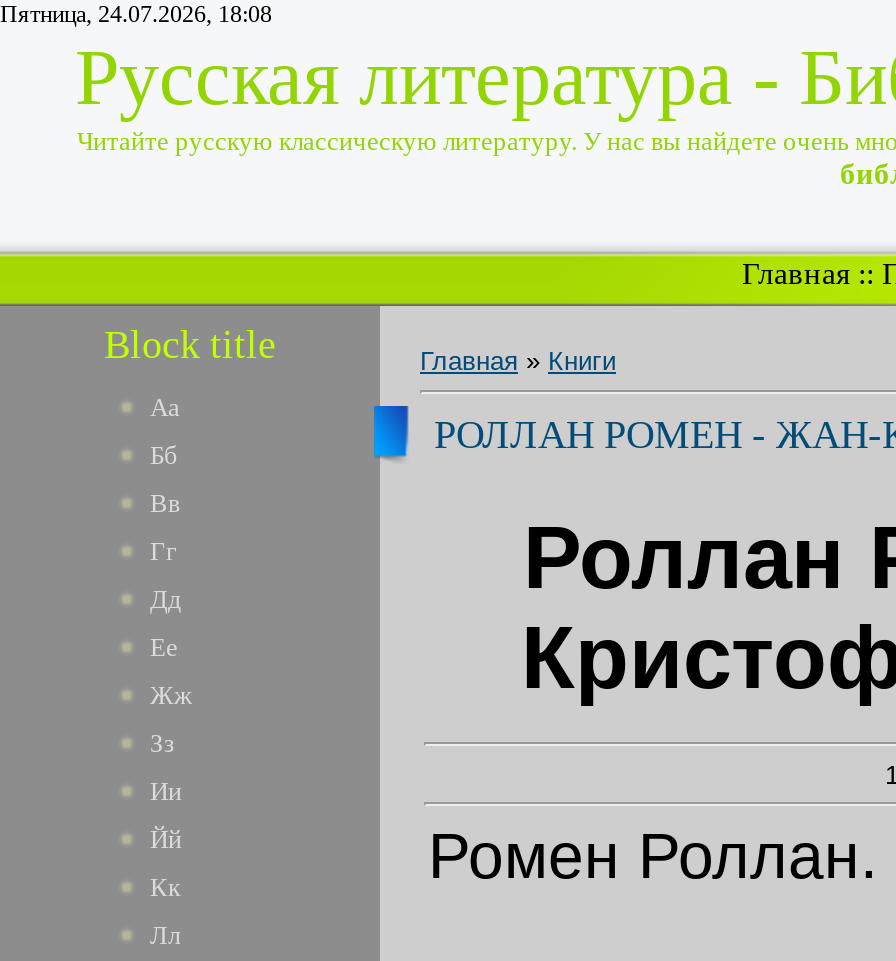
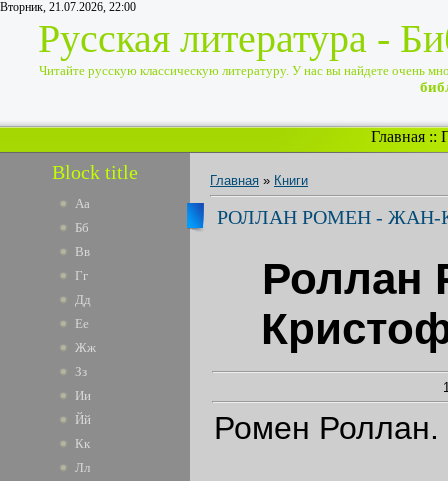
- Пятница, 24.07.2026, 18:08
+ Вторник, 21.07.2026, 22:00
